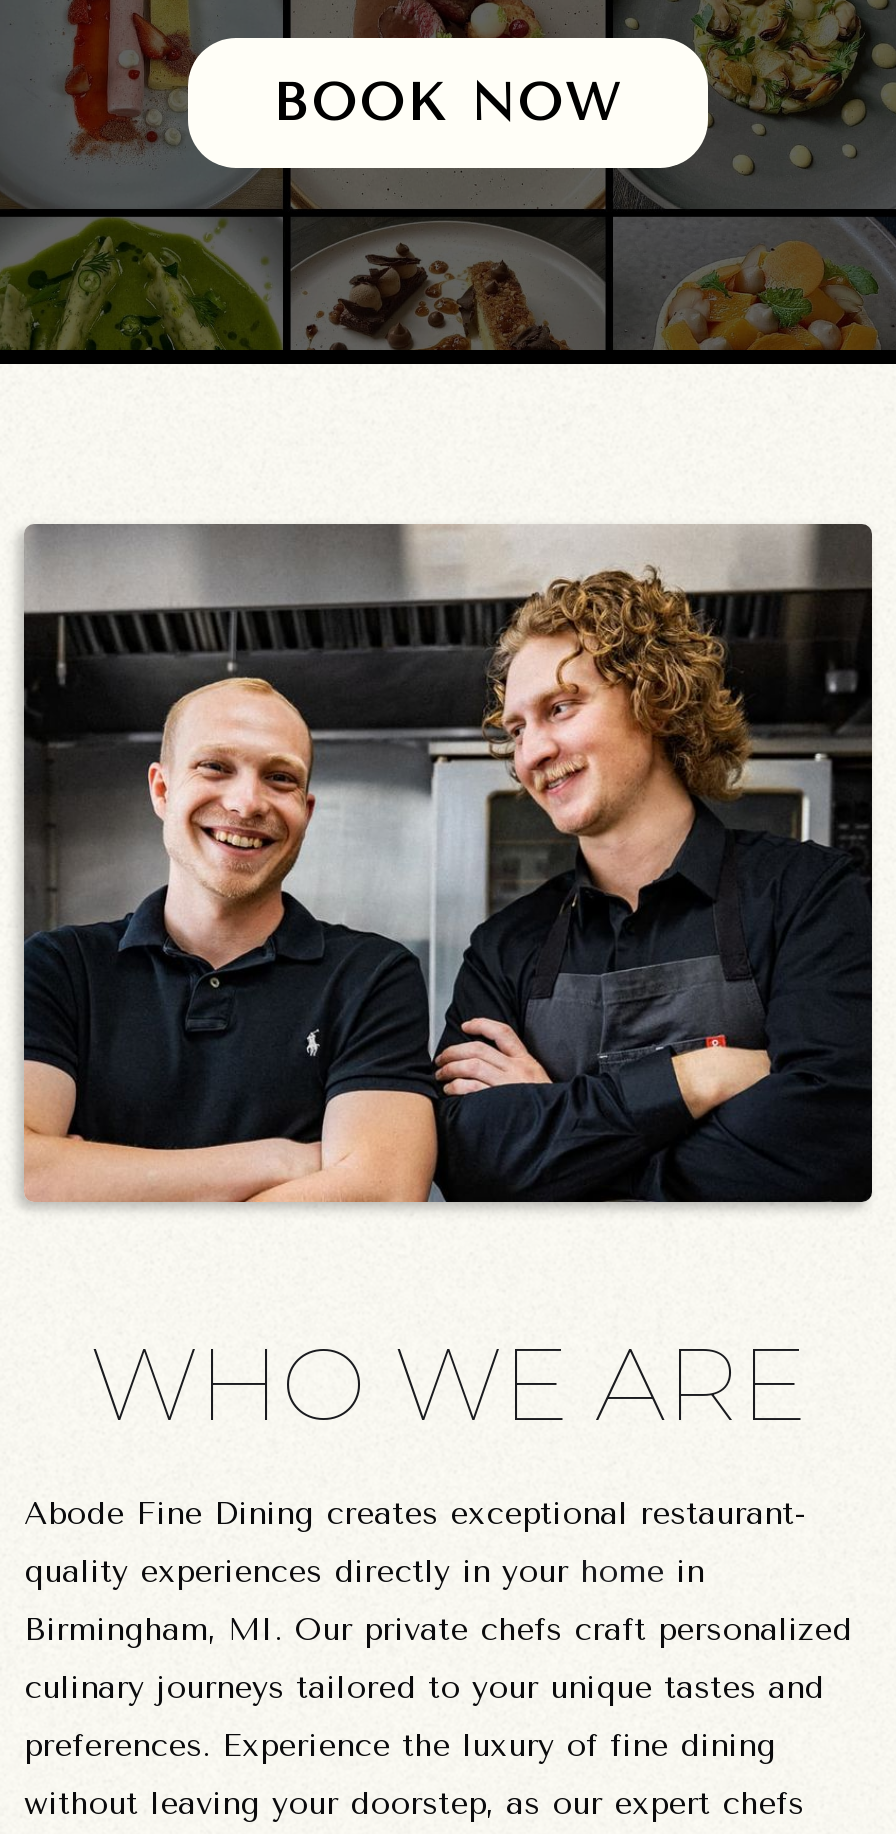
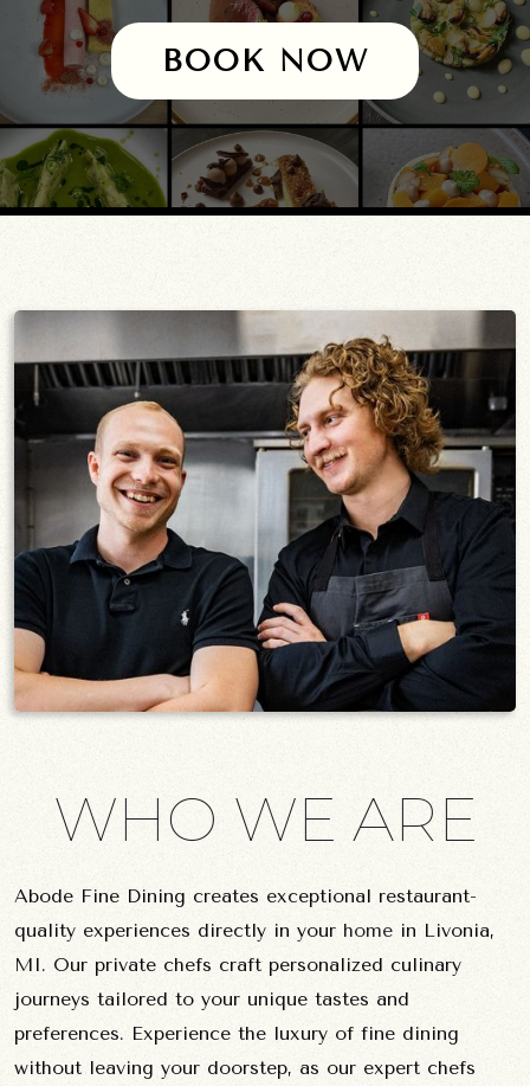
- quality experiences directly in your home in
+ quality experiences directly in your home in Livonia,

- Birmingham, MI. Our private chefs craft personalized
+ MI. Our private chefs craft personalized culinary

- culinary journeys tailored to your unique tastes and
+ journeys tailored to your unique tastes and
